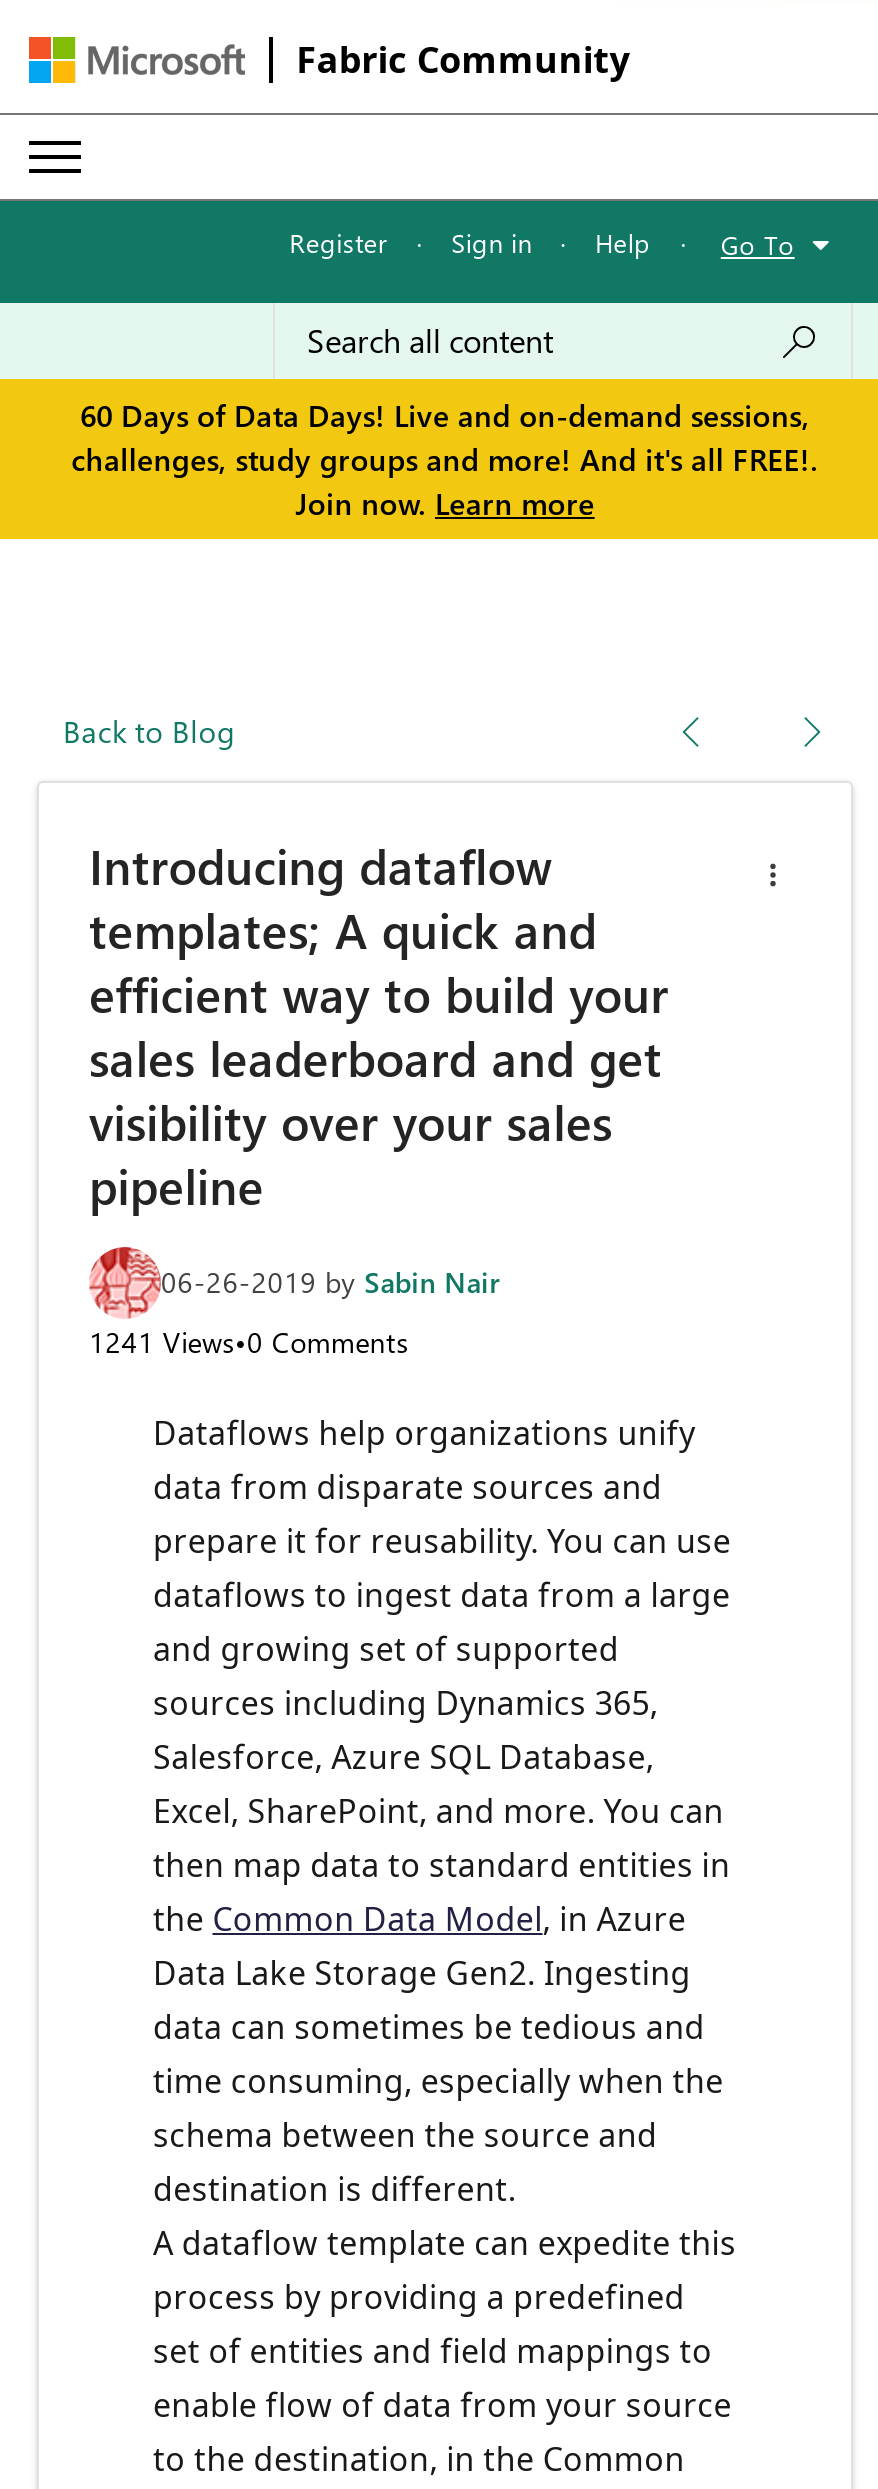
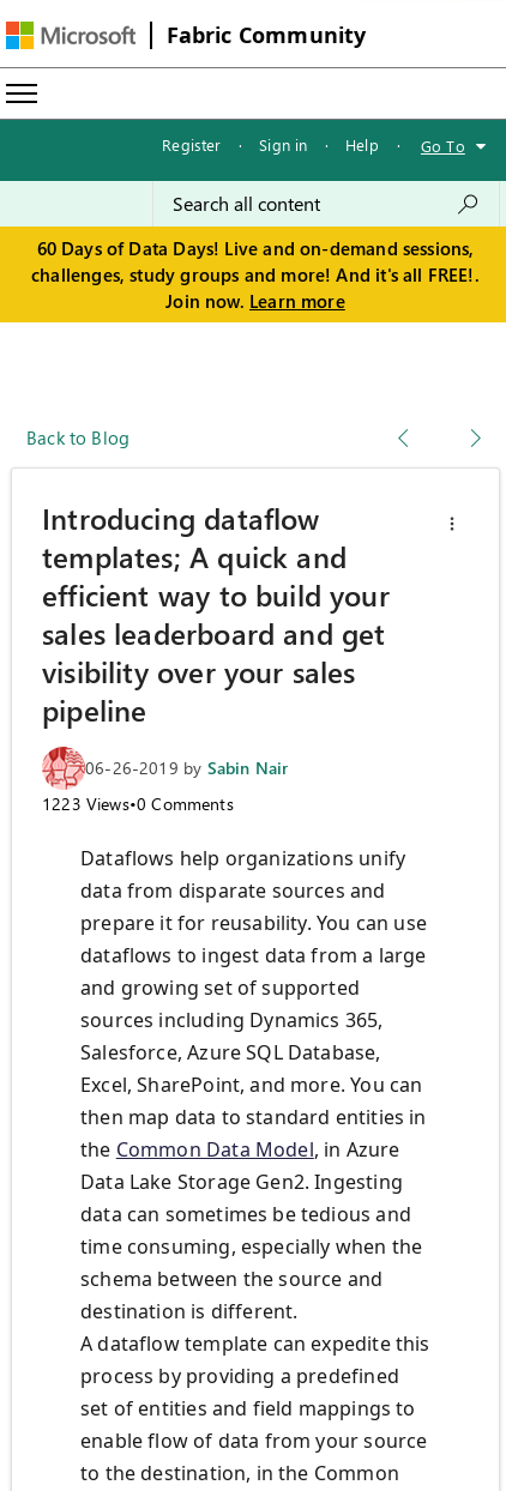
- 1241 Views•0 Comments
+ 1223 Views•0 Comments
